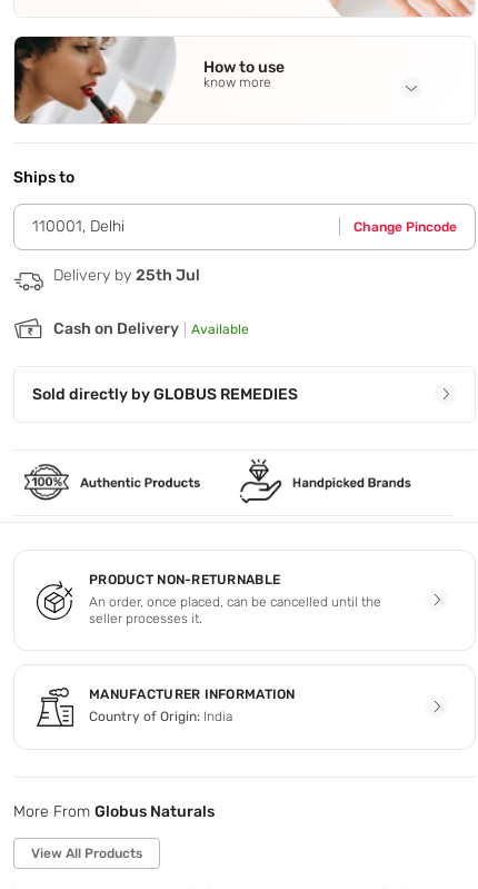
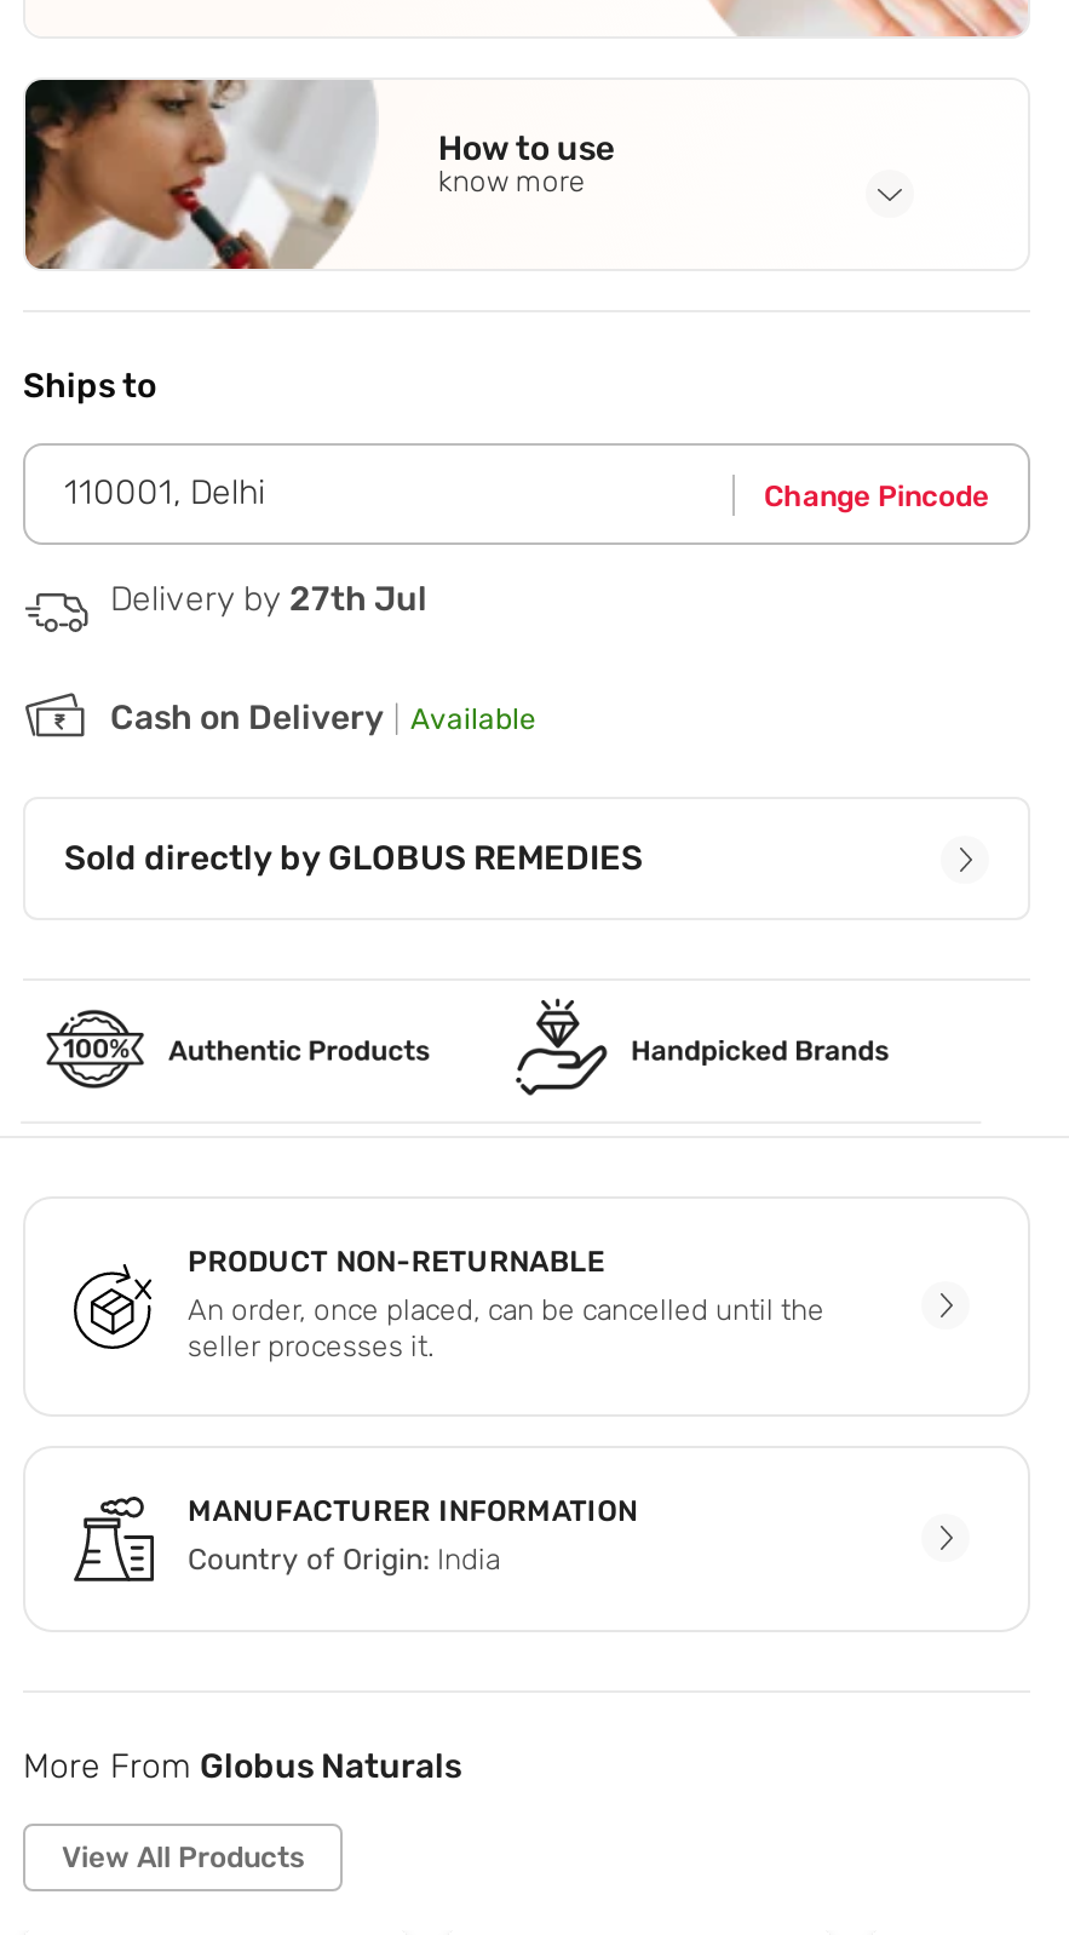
- Delivery by 25th Jul
+ Delivery by 27th Jul
